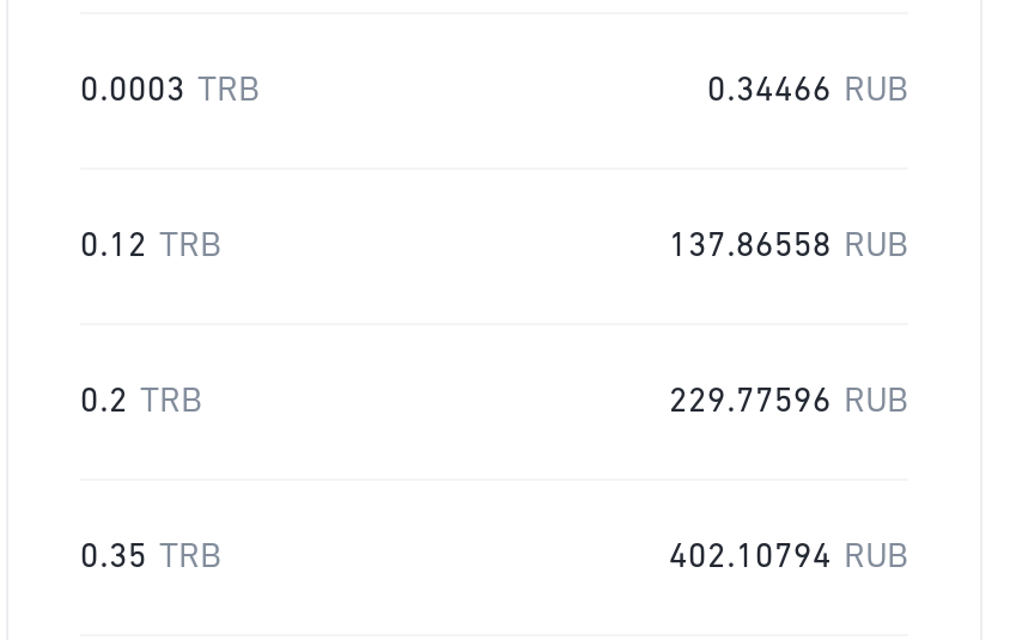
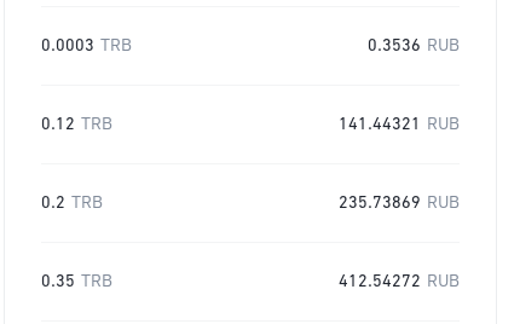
- 0.34466 RUB
+ 0.3536 RUB

- 137.86558 RUB
+ 141.44321 RUB

- 229.77596 RUB
+ 235.73869 RUB

- 402.10794 RUB
+ 412.54272 RUB
